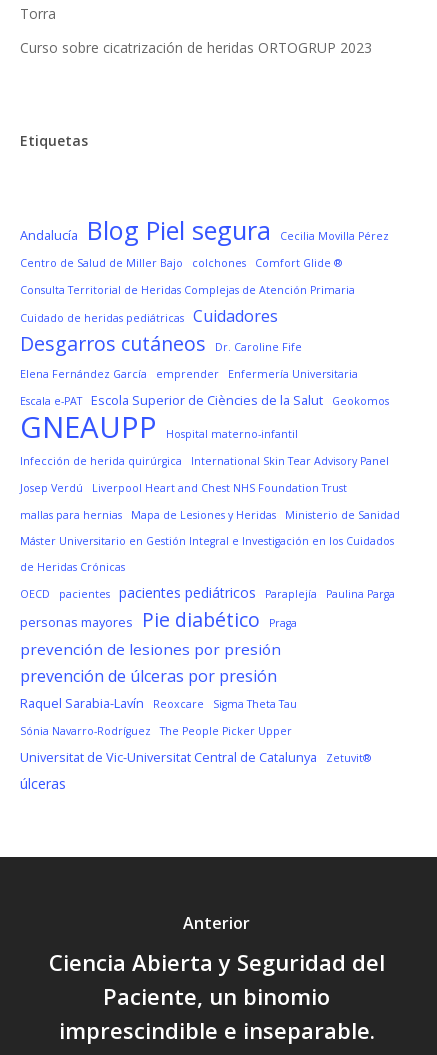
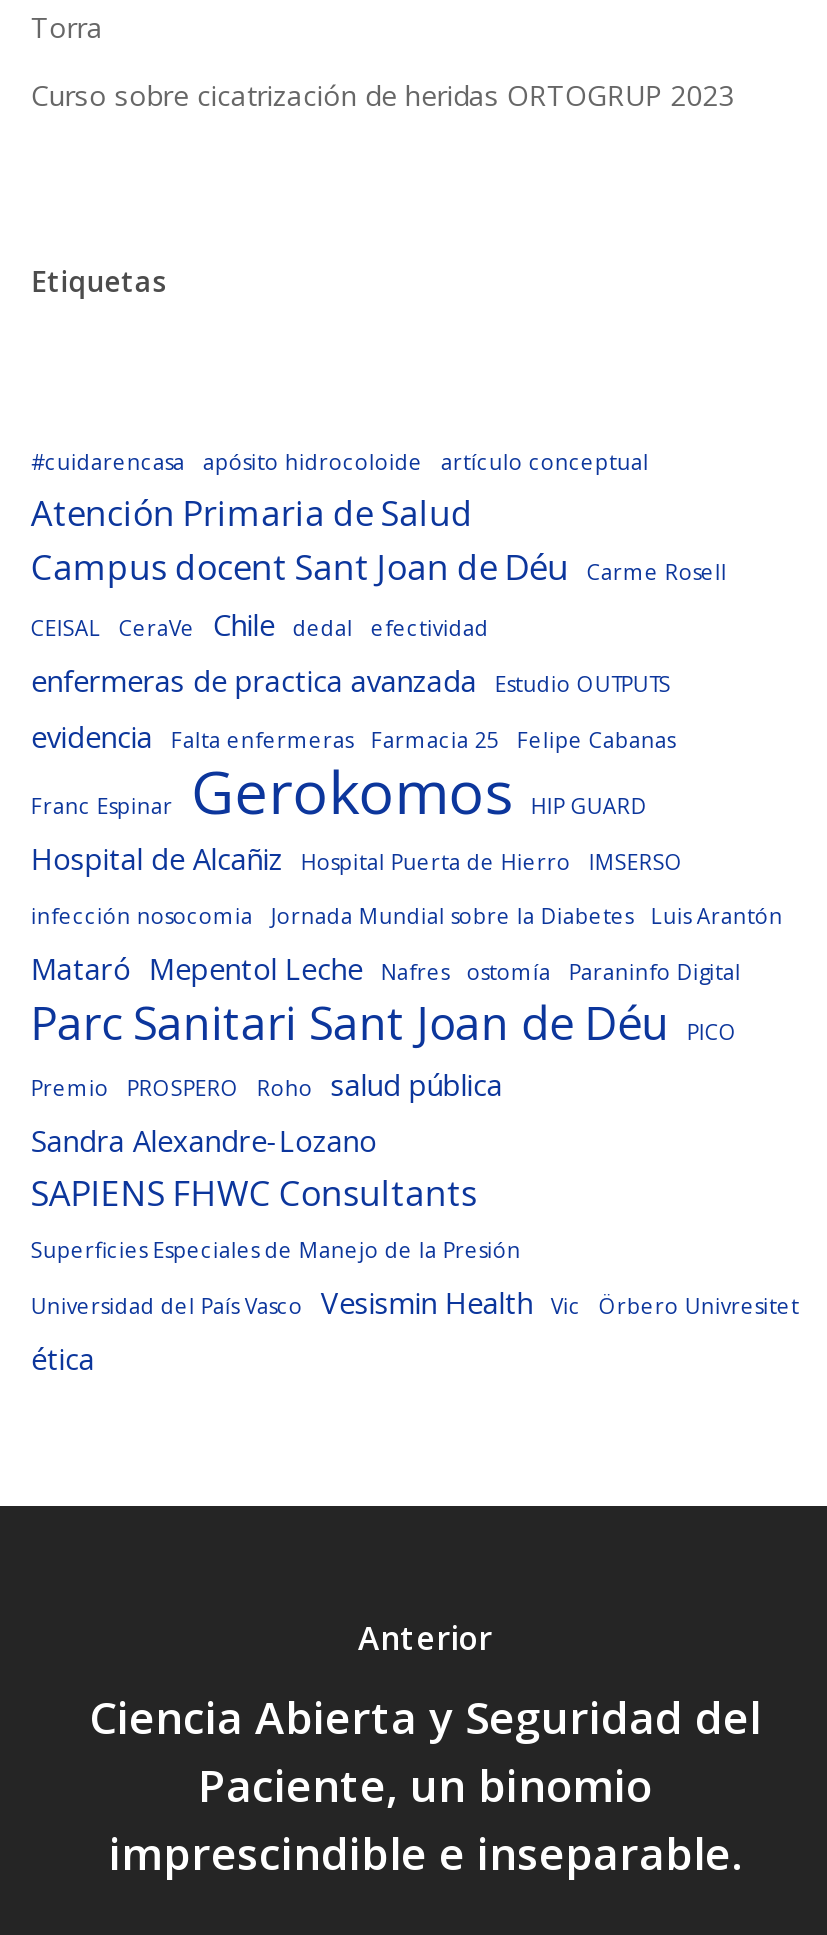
- Andalucía Blog Piel segura
- Cecilia Movilla Pérez
- Centro de Salud de Miller Bajo
- colchones
- Comfort Glide ®
- Consulta Territorial de Heridas Complejas de Atención Primaria
- Cuidado de heridas pediátricas
- Cuidadores
- Desgarros cutáneos
- Dr. Caroline Fife
- Elena Fernández García
- emprender
- Enfermería Universitaria
- Escala e-PAT
- Escola Superior de Ciències de la Salut
- Geokomos
- GNEAUPP
- Hospital materno-infantil
- Infección de herida quirúrgica
- International Skin Tear Advisory Panel
- Josep Verdú
- Liverpool Heart and Chest NHS Foundation Trust
- mallas para hernias
- Mapa de Lesiones y Heridas
- Ministerio de Sanidad
- Máster Universitario en Gestión Integral e Investigación en los Cuidados
- de Heridas Crónicas
- OECD
- pacientes
- pacientes pediátricos
- Paraplejía
- Paulina Parga
- personas mayores Pie diabético
- Praga
- prevención de lesiones por presión
- prevención de úlceras por presión
- Raquel Sarabia-Lavín
- Reoxcare
- Sigma Theta Tau
- Sónia Navarro-Rodríguez
- The People Picker Upper
- Universitat de Vic-Universitat Central de Catalunya
- Zetuvit®
- úlceras
+ #cuidarencasa
+ apósito hidrocoloide
+ artículo conceptual
+ Atención Primaria de Salud
+ Campus docent Sant Joan de Déu
+ Carme Rosell
+ CEISAL
+ CeraVe
+ Chile
+ dedal
+ efectividad
+ enfermeras de practica avanzada
+ Estudio OUTPUTS
+ evidencia
+ Falta enfermeras
+ Farmacia 25
+ Felipe Cabanas
+ Franc Espinar
+ Gerokomos
+ HIP GUARD
+ Hospital de Alcañiz
+ Hospital Puerta de Hierro
+ IMSERSO
+ infección nosocomia
+ Jornada Mundial sobre la Diabetes
+ Luis Arantón
+ Mataró Mepentol Leche
+ Nafres
+ ostomía
+ Paraninfo Digital
+ Parc Sanitari Sant Joan de Déu
+ PICO
+ Premio
+ PROSPERO
+ Roho
+ salud pública
+ Sandra Alexandre-Lozano
+ SAPIENS FHWC Consultants
+ Superficies Especiales de Manejo de la Presión
+ Universidad del País Vasco
+ Vesismin Health
+ Vic
+ Örbero Univresitet
+ ética
